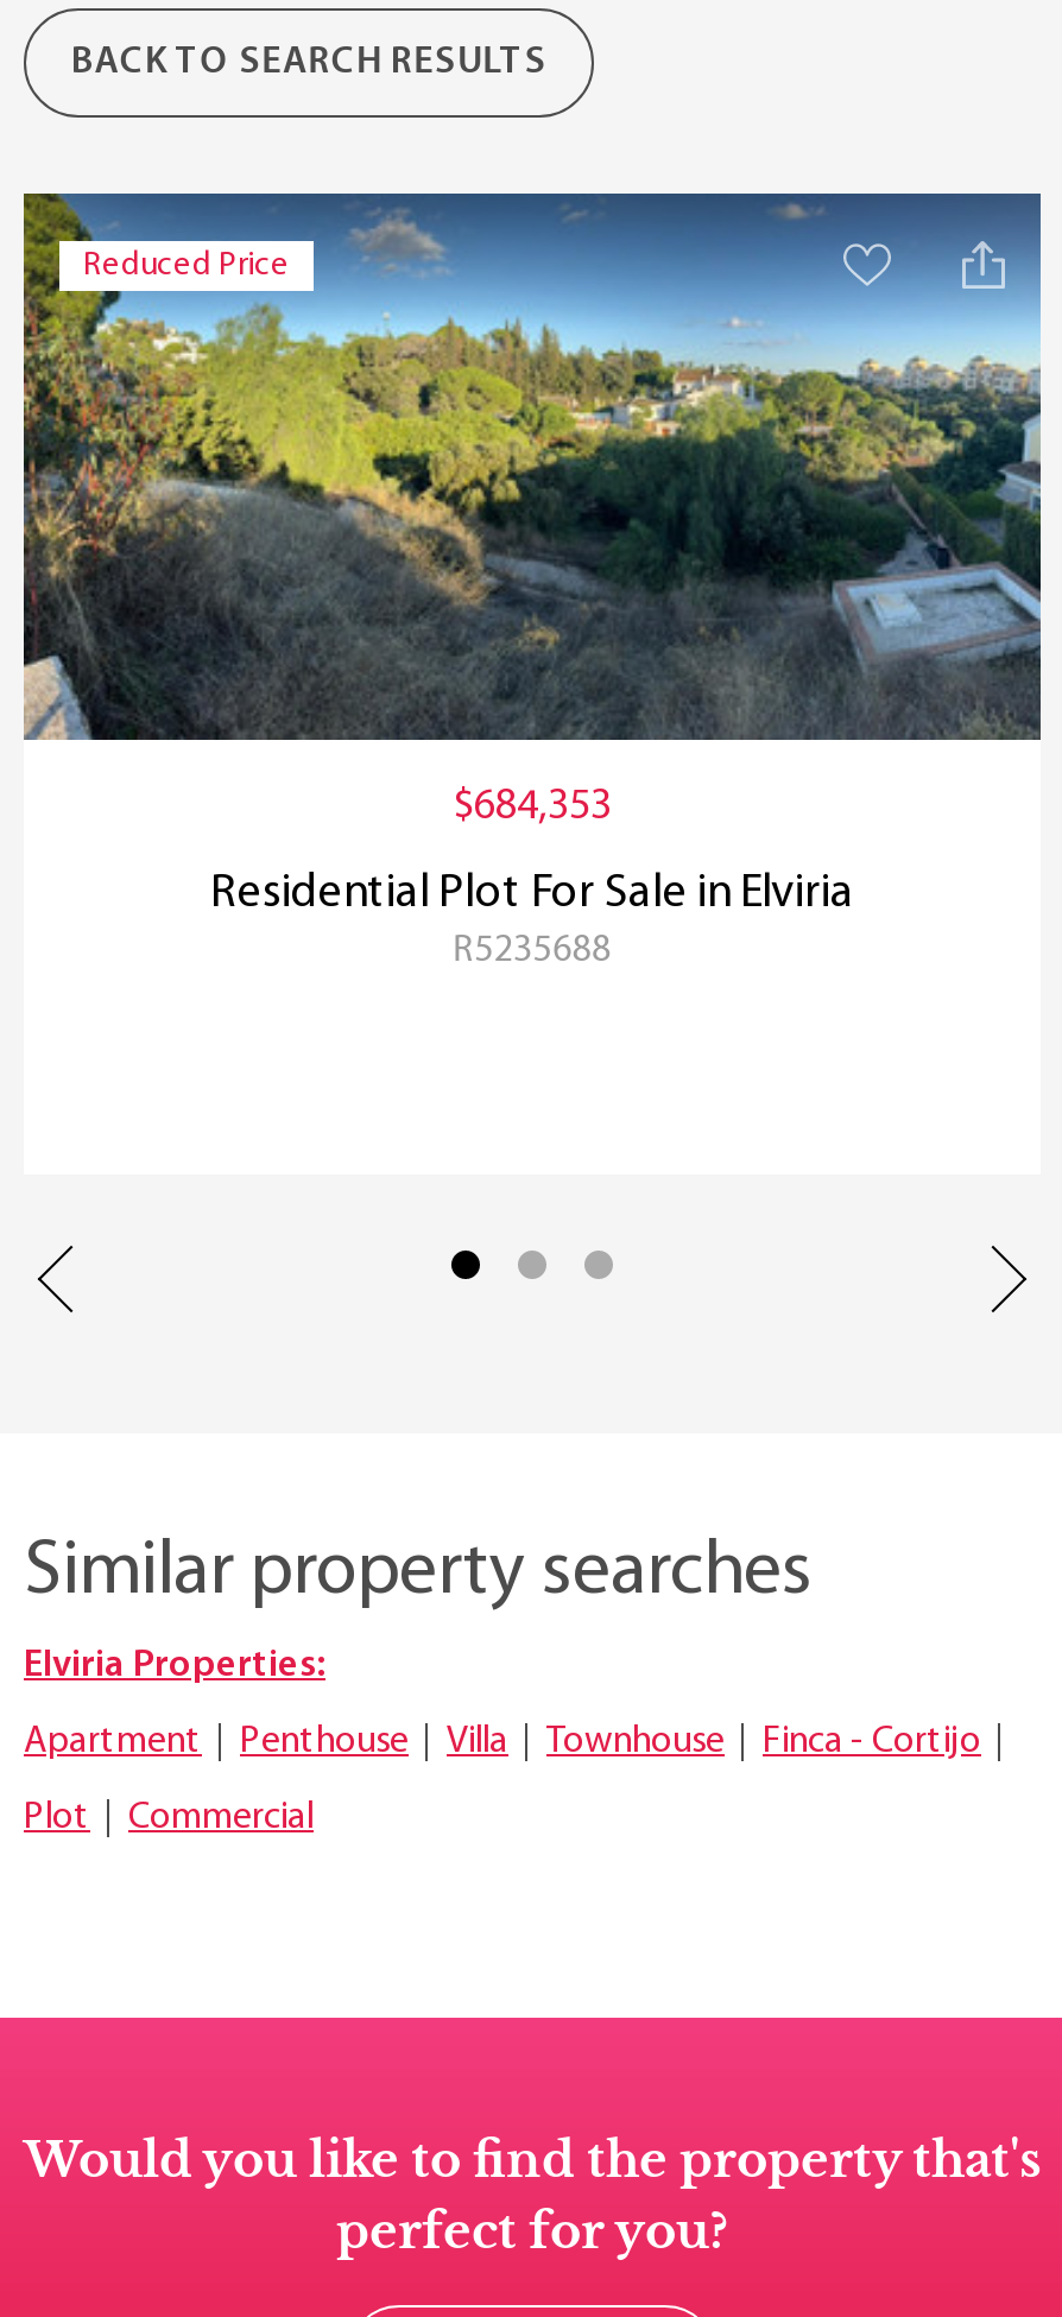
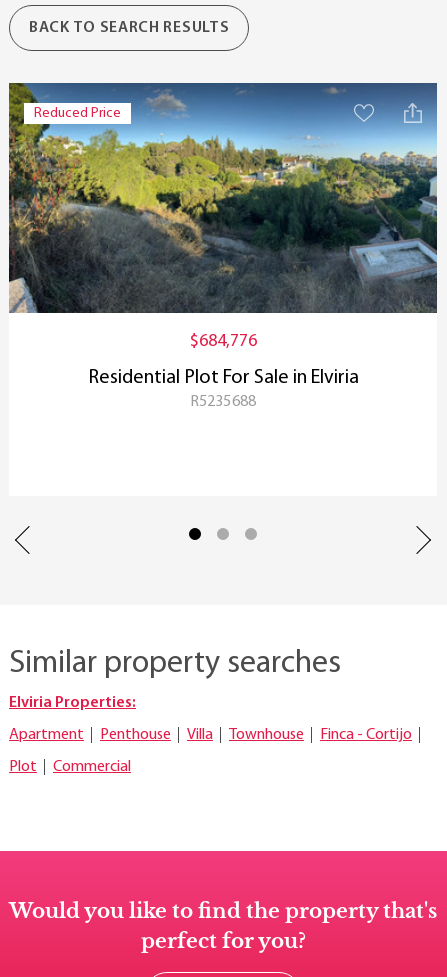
- $684,353
+ $684,776
